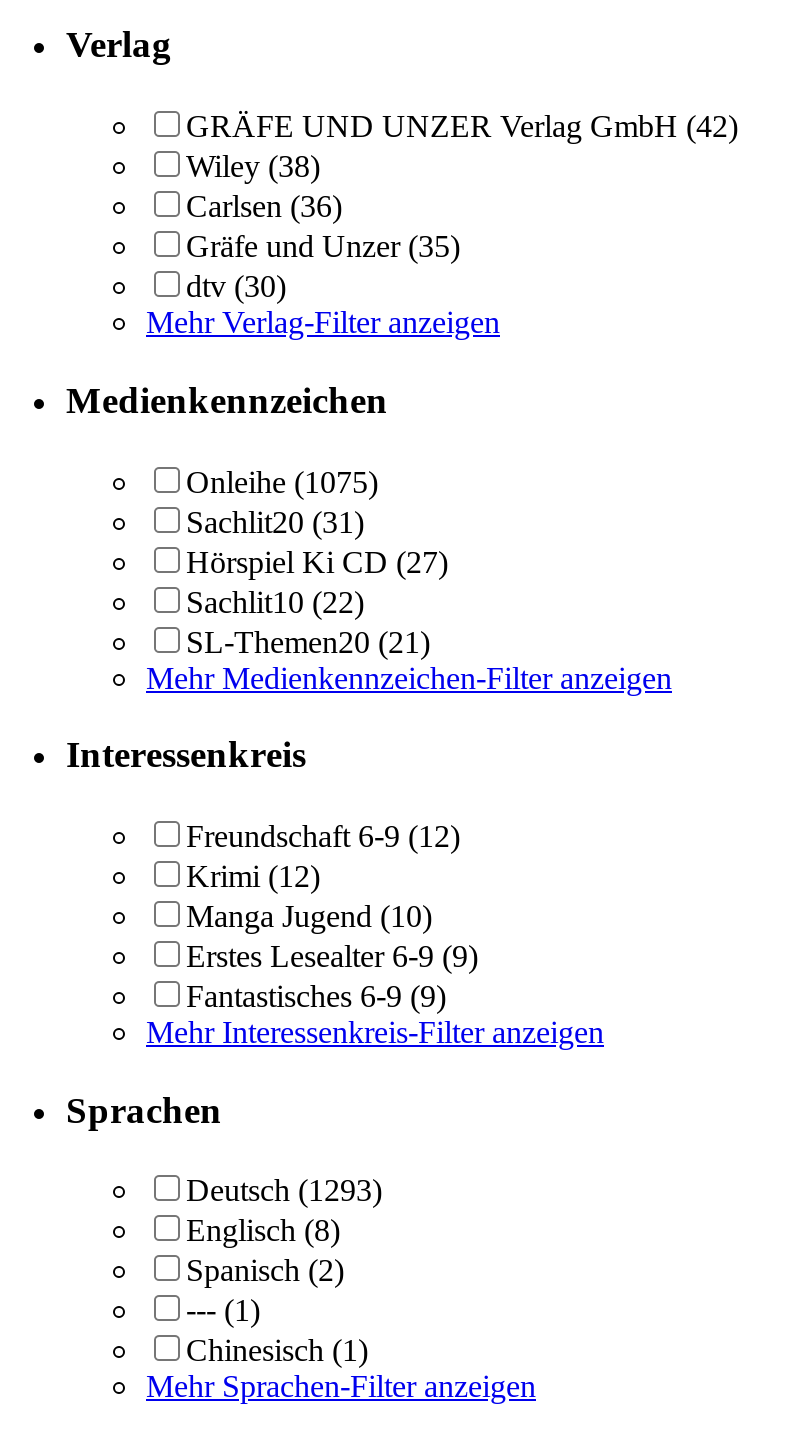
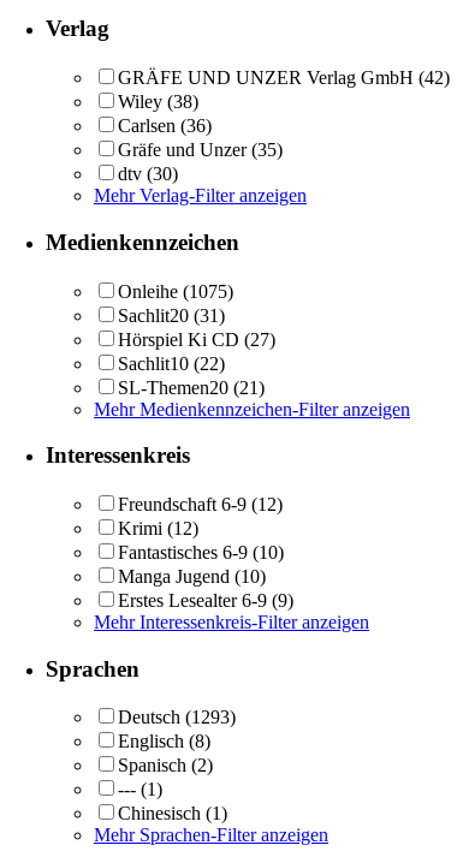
+ Fantastisches 6-9 (10)

moved down: Manga Jugend (10) | Erstes Lesealter 6-9 (9)

- Fantastisches 6-9 (9)
